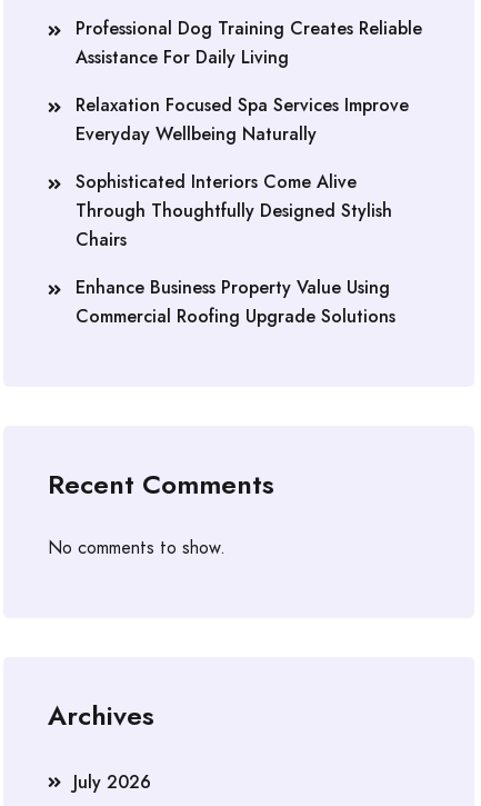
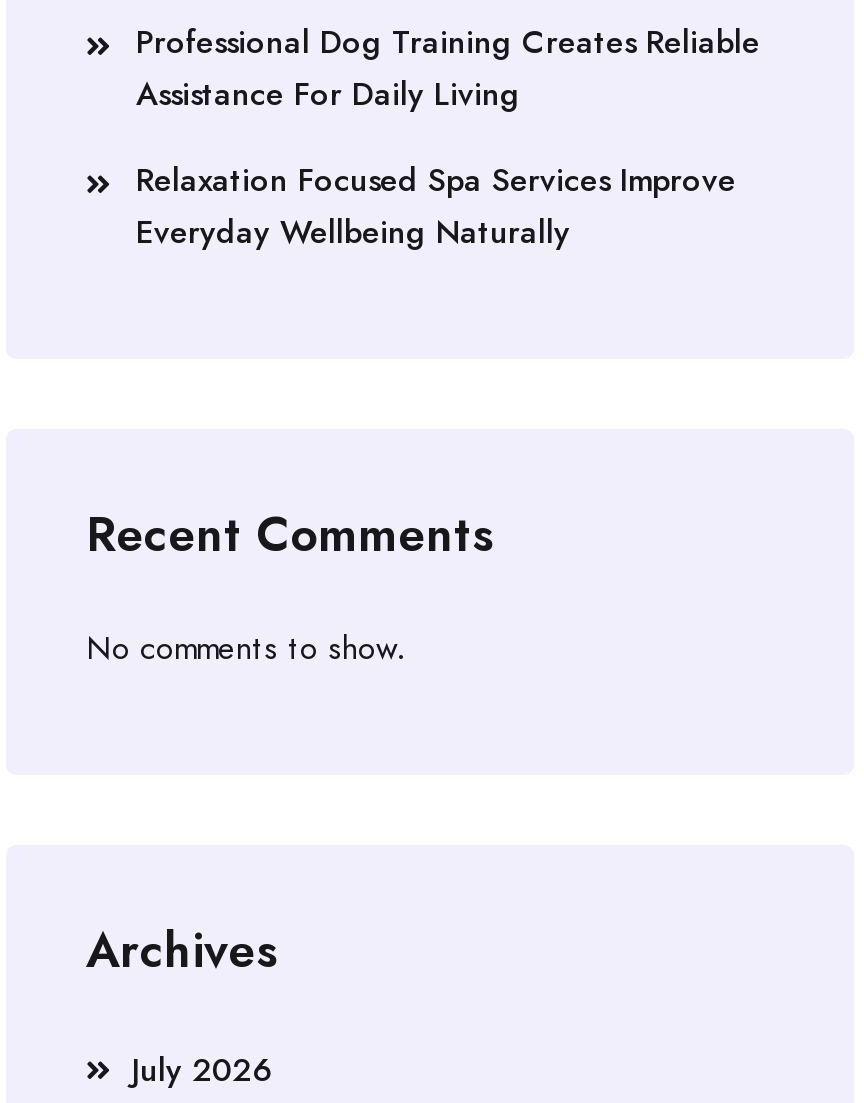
- Sophisticated Interiors Come Alive
- Through Thoughtfully Designed Stylish
- Chairs
- Enhance Business Property Value Using
- Commercial Roofing Upgrade Solutions
